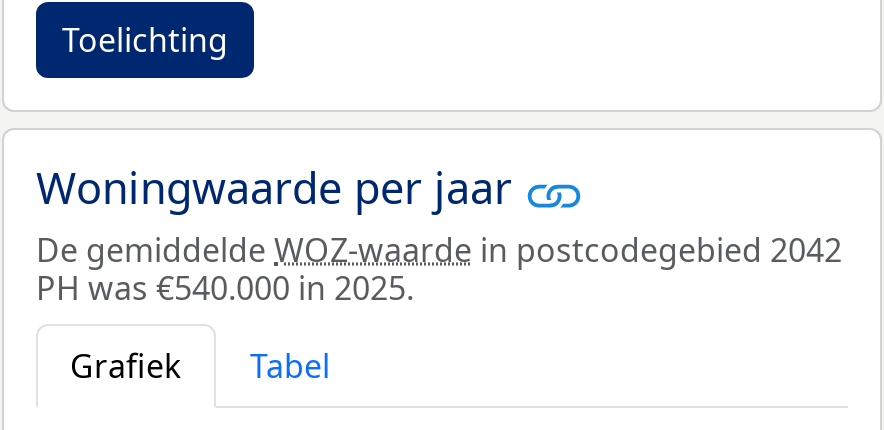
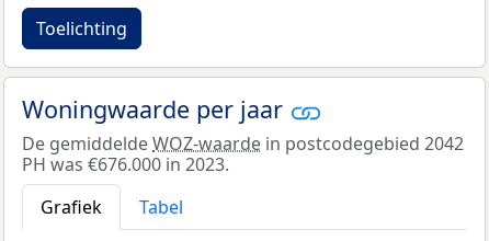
- PH was €540.000 in 2025.
+ PH was €676.000 in 2023.
